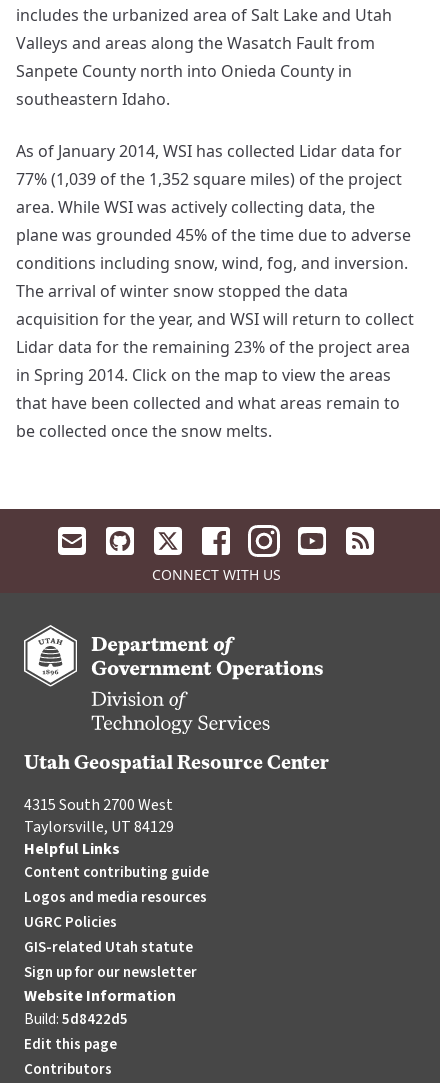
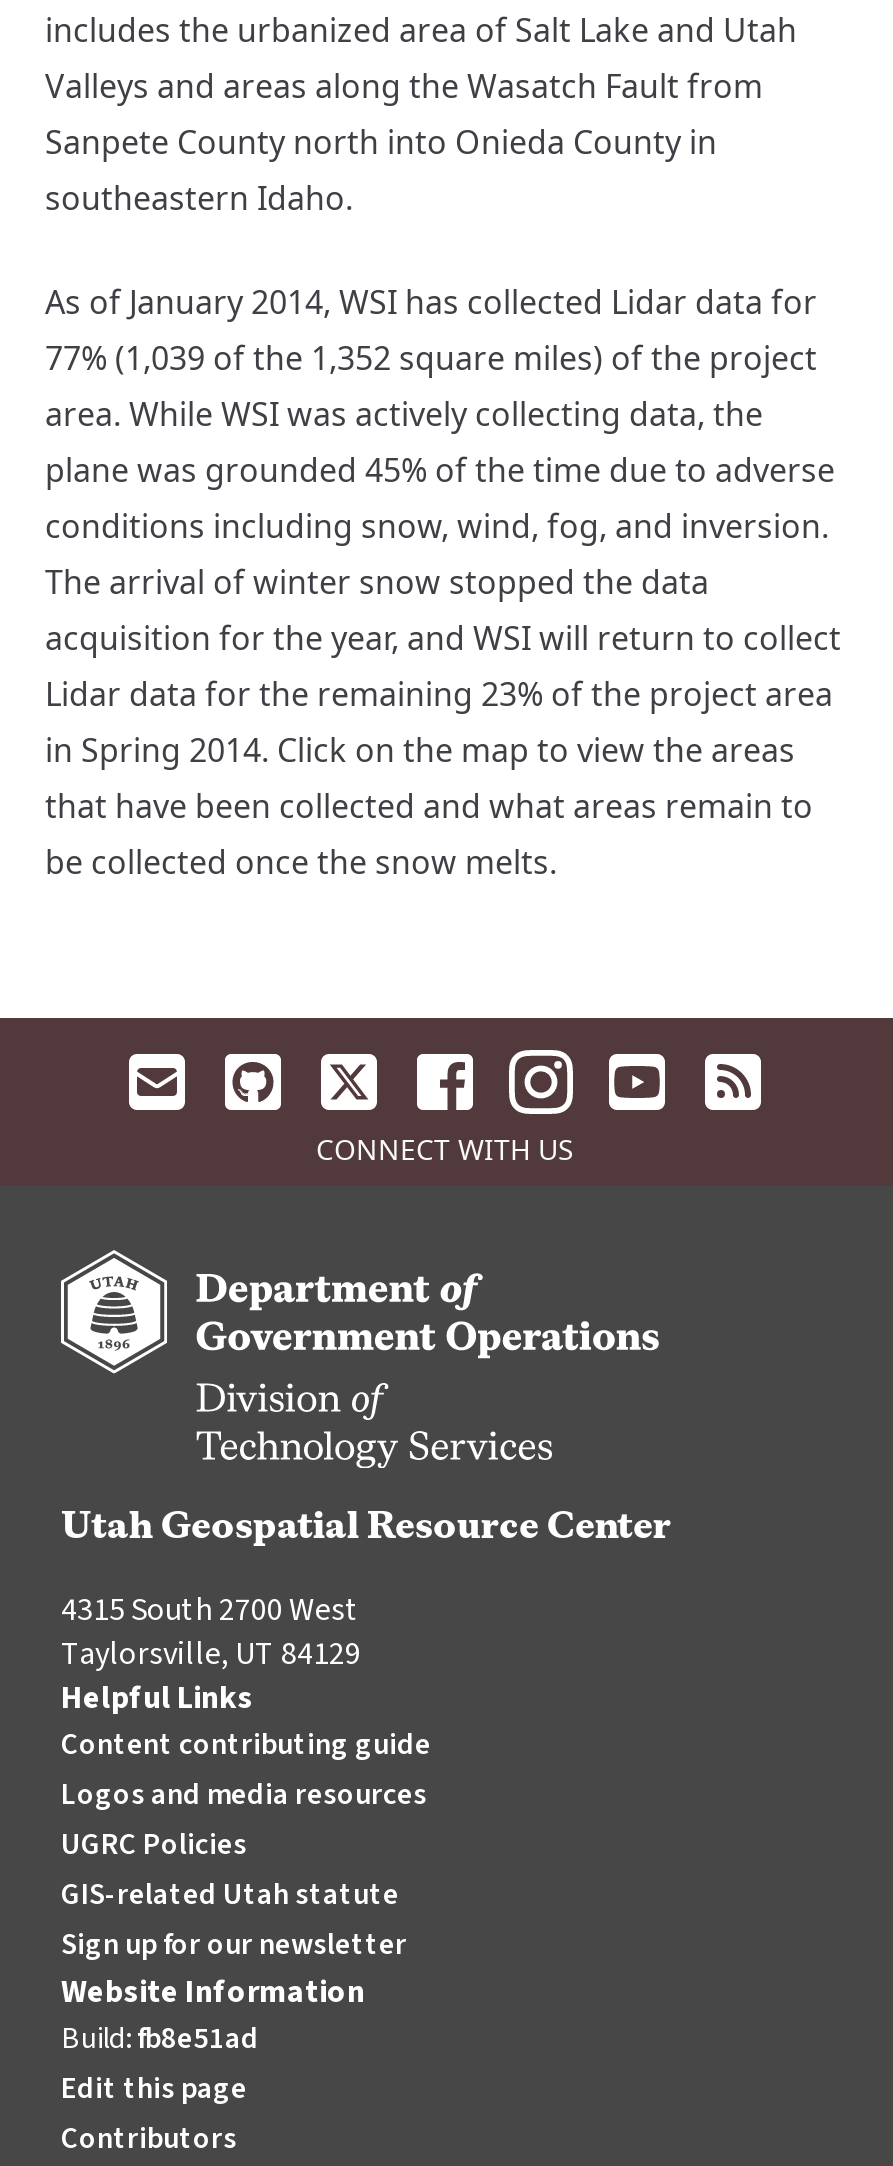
- Build:5d8422d5
+ Build:fb8e51ad
